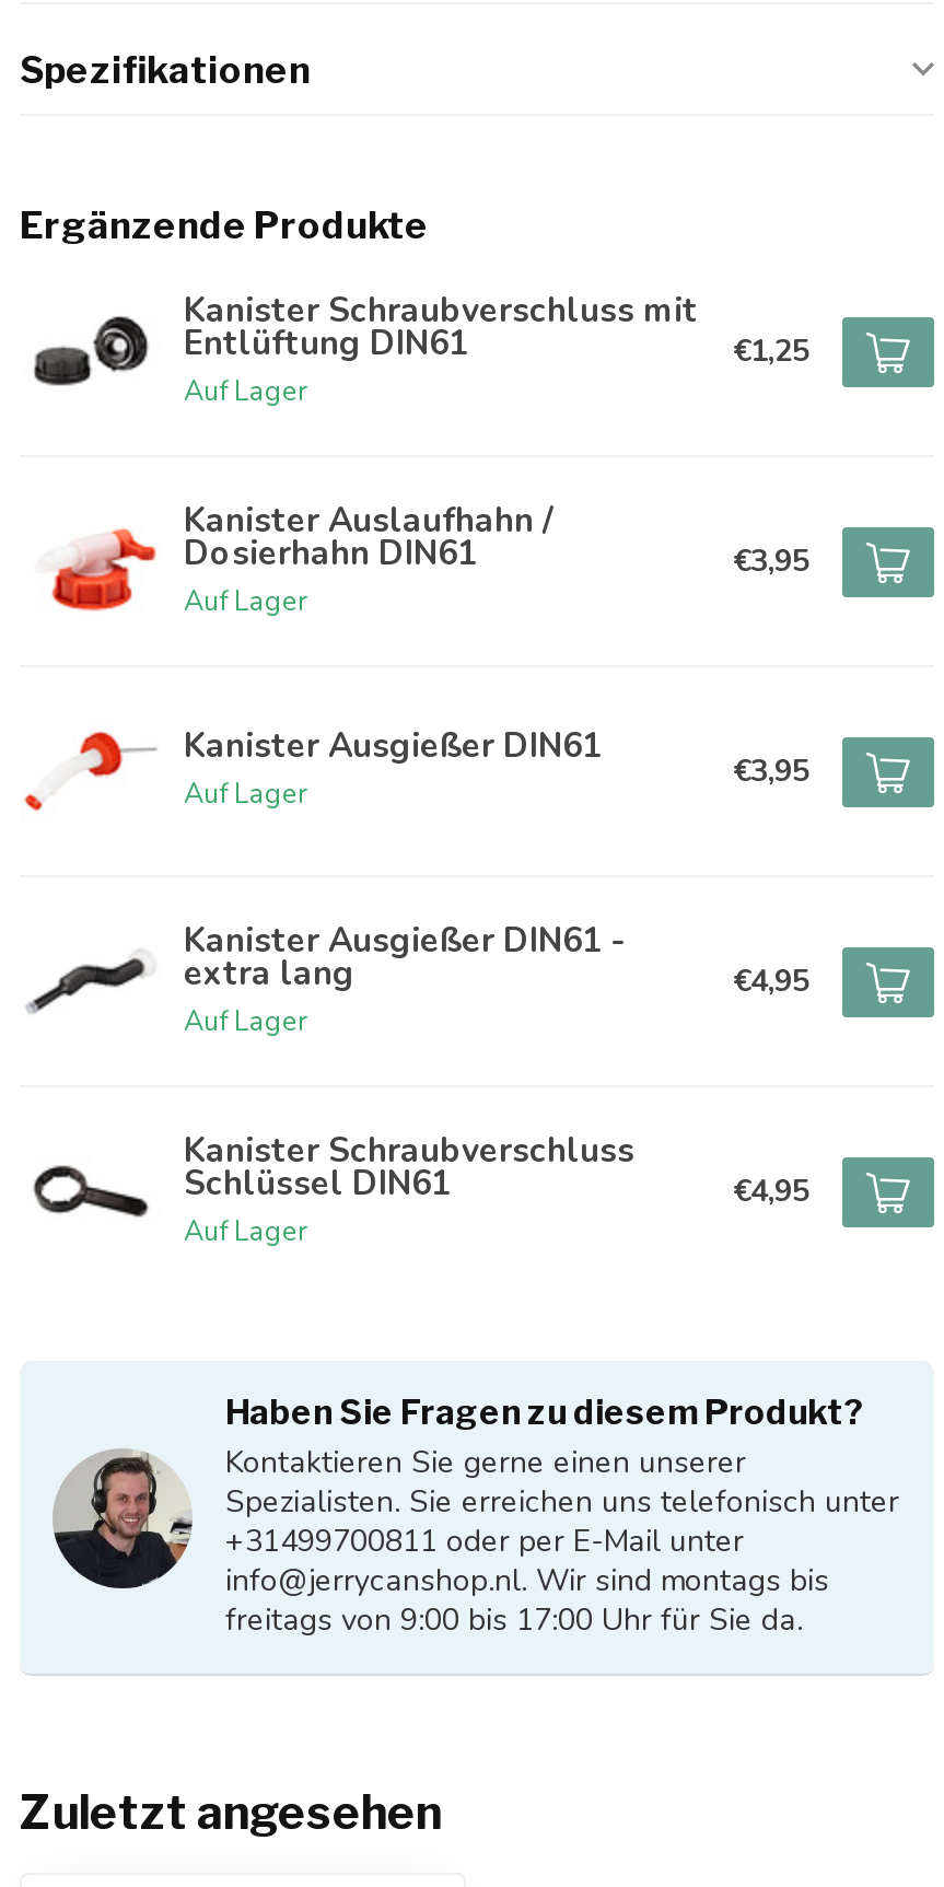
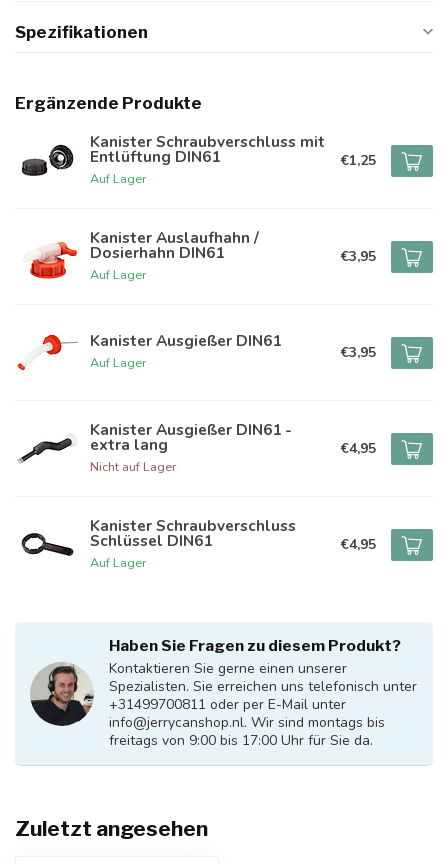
- Auf Lager
+ Nicht auf Lager
